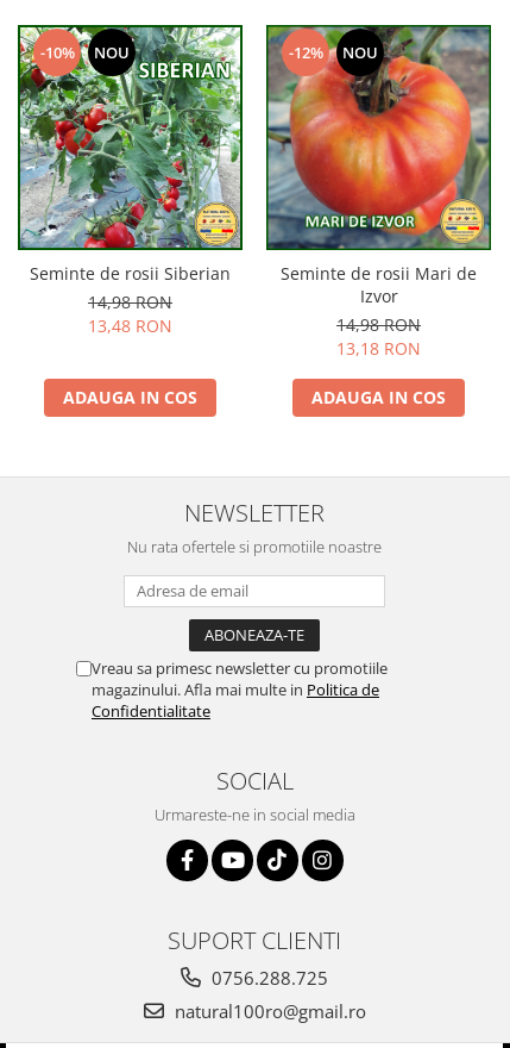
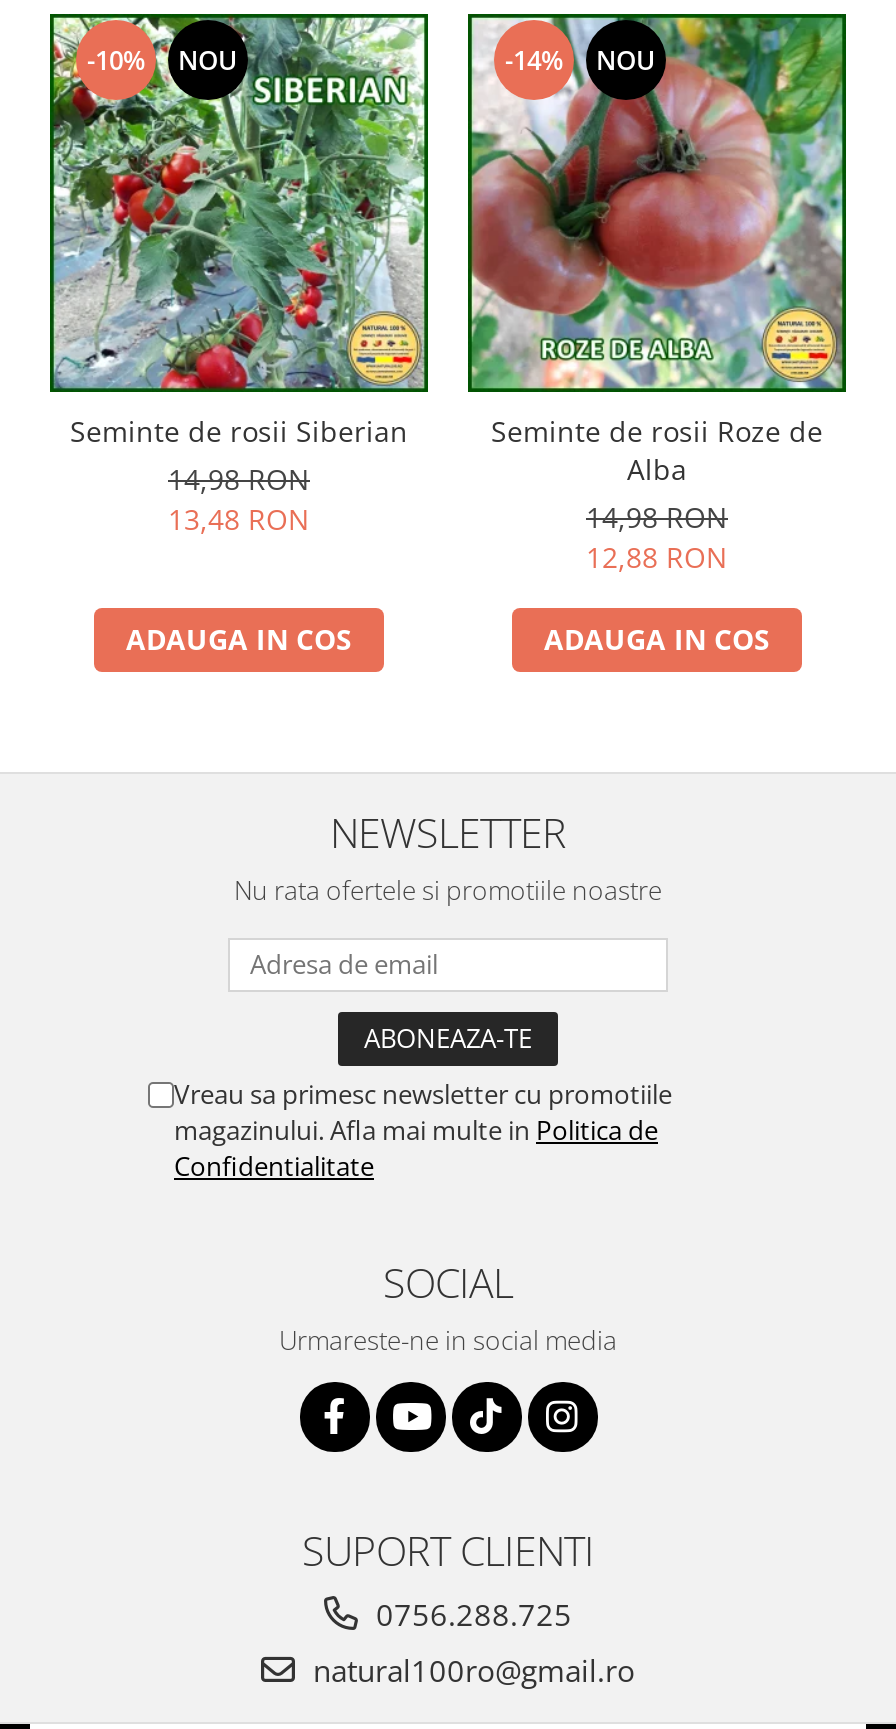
- [image]
- -12% NOU
+ [image]
+ -14% NOU

- Seminte de rosii Mari de
- Izvor
+ Seminte de rosii Roze de
+ Alba

- 13,18 RON
+ 12,88 RON
